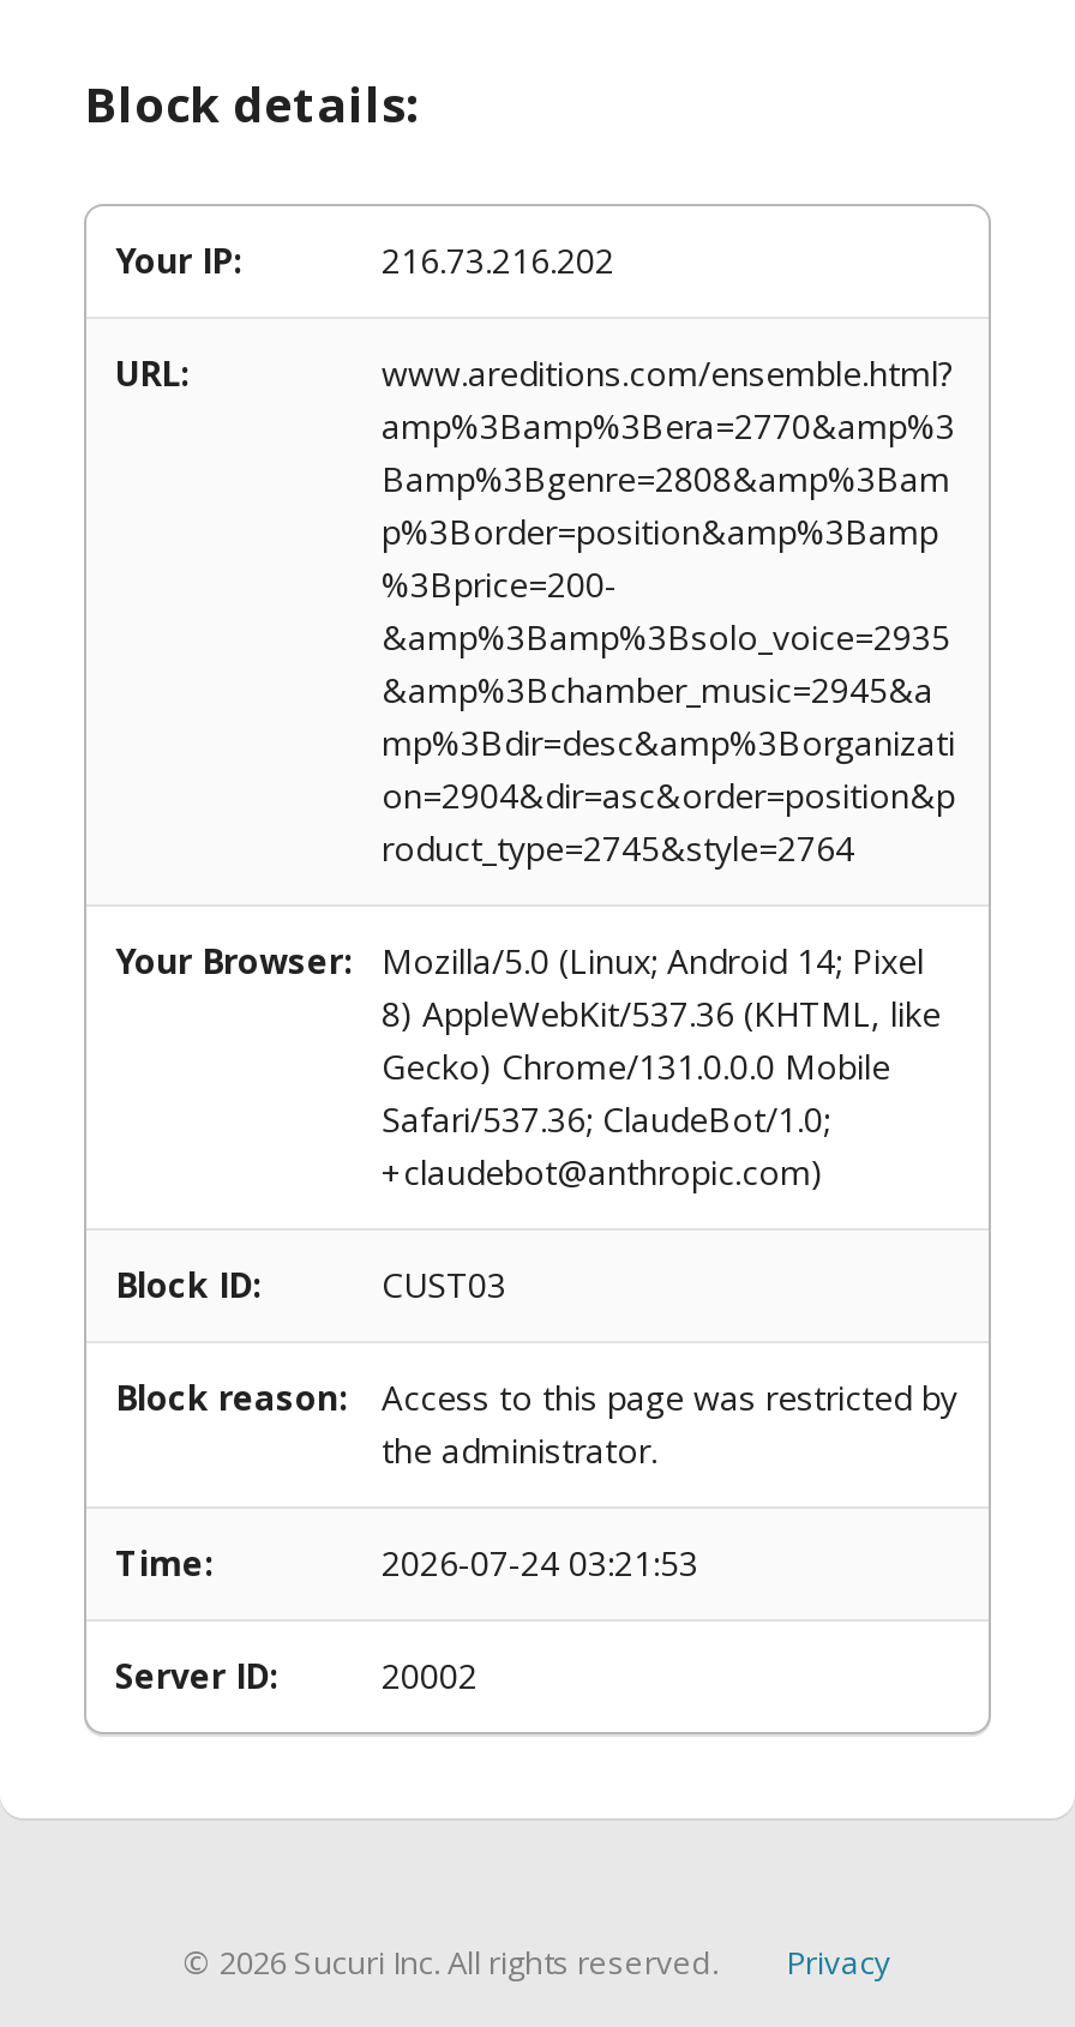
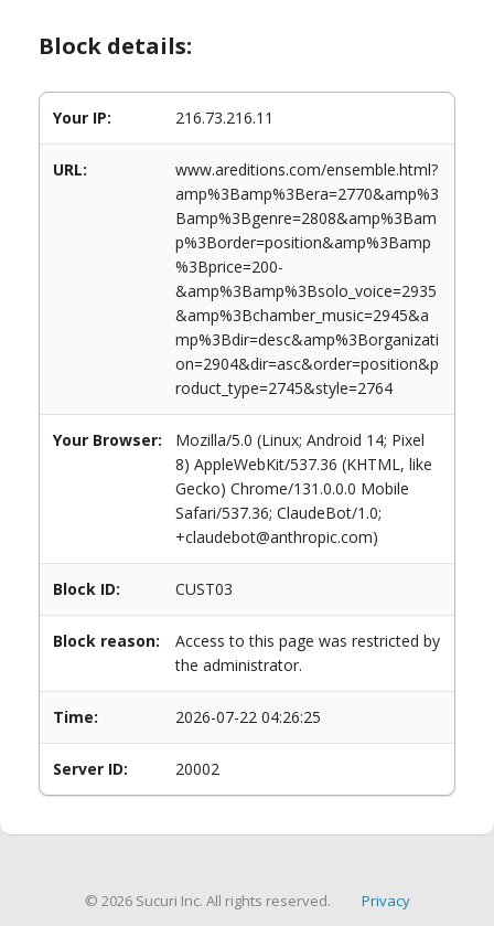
- 216.73.216.202
+ 216.73.216.11

- 2026-07-24 03:21:53
+ 2026-07-22 04:26:25
